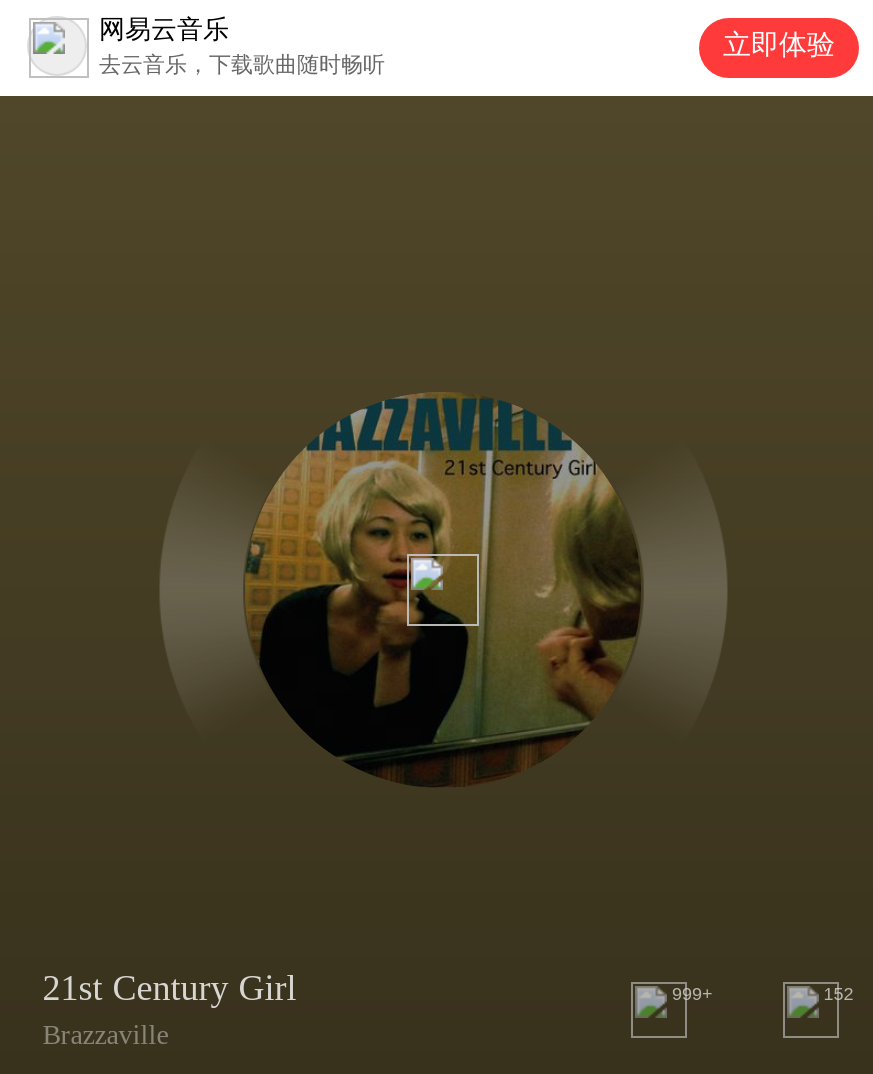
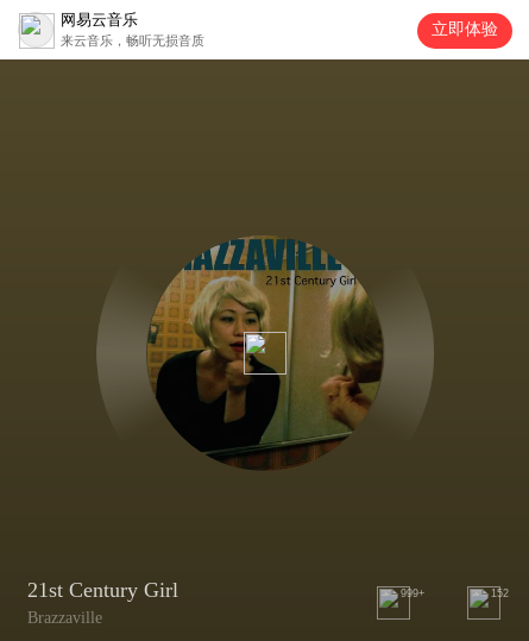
- 去云音乐，下载歌曲随时畅听
+ 来云音乐，畅听无损音质
